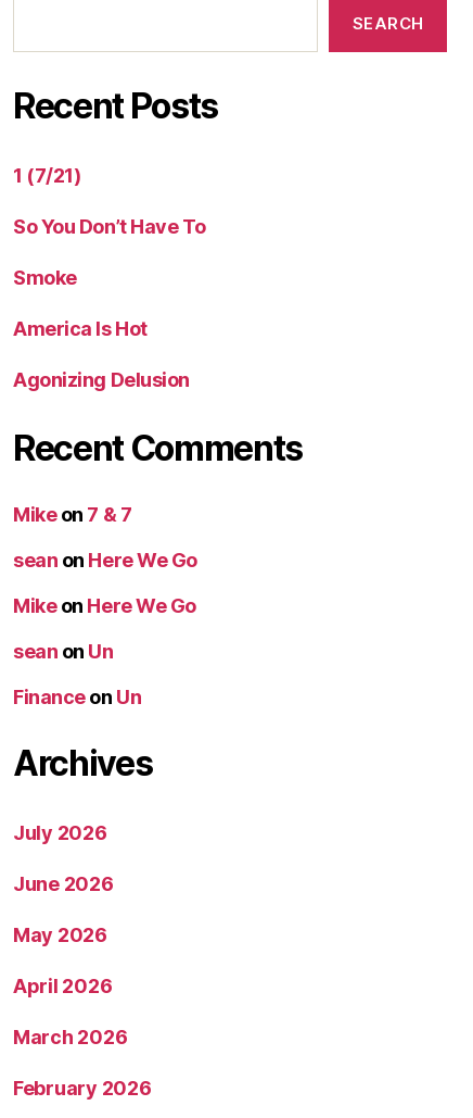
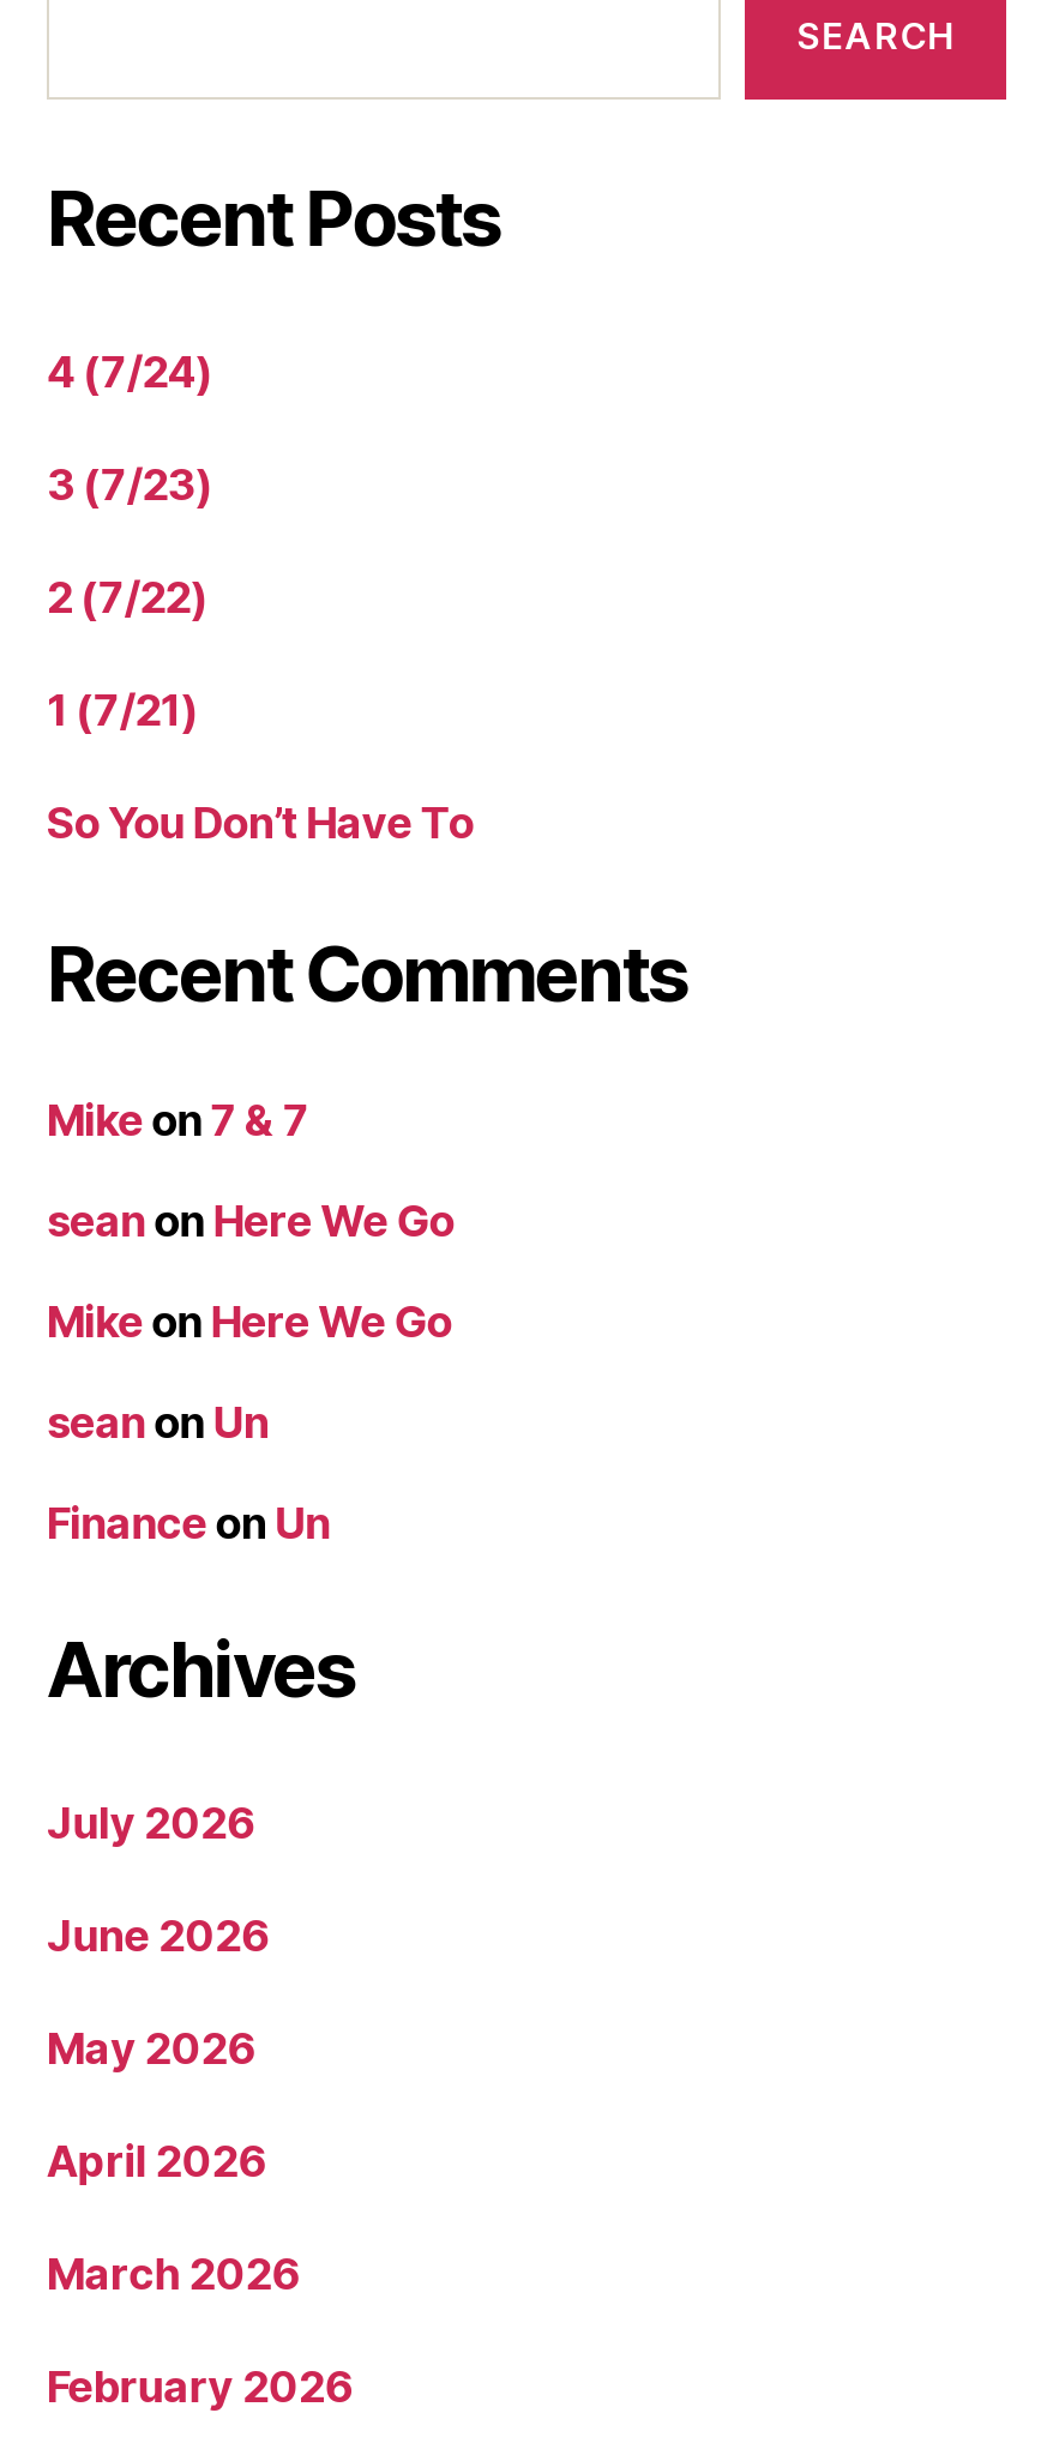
+ 4 (7/24)
+ 3 (7/23)
+ 2 (7/22)

moved down: 1 (7/21) | So You Don’t Have To

- Smoke
- America Is Hot
- Agonizing Delusion
